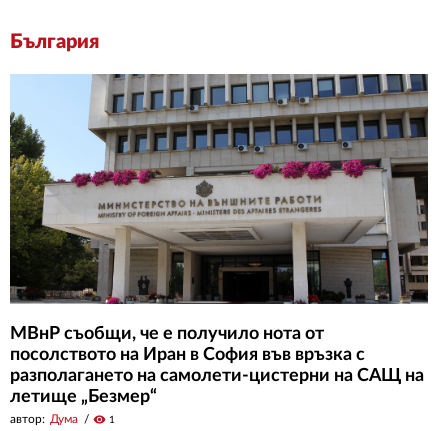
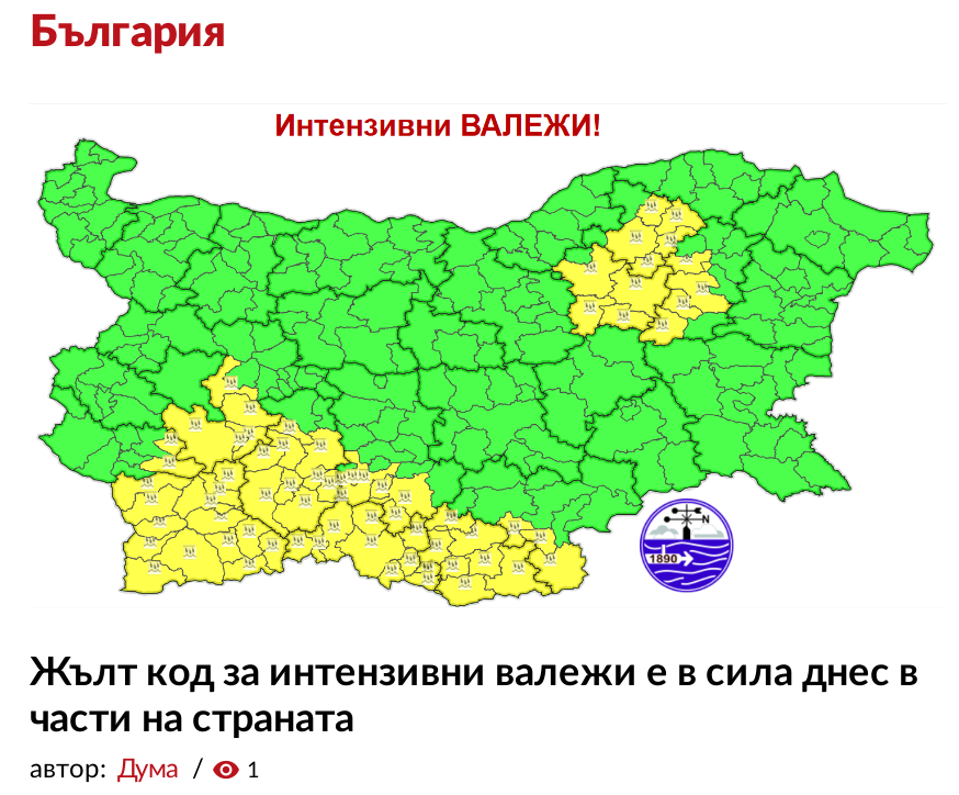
- [image]
+ [image]

- МВнР съобщи, че е получило нота от
- посолството на Иран в София във връзка с
- разполагането на самолети-цистерни на САЩ на
- летище „Безмер“
+ Жълт код за интензивни валежи е в сила днес в
+ части на страната
